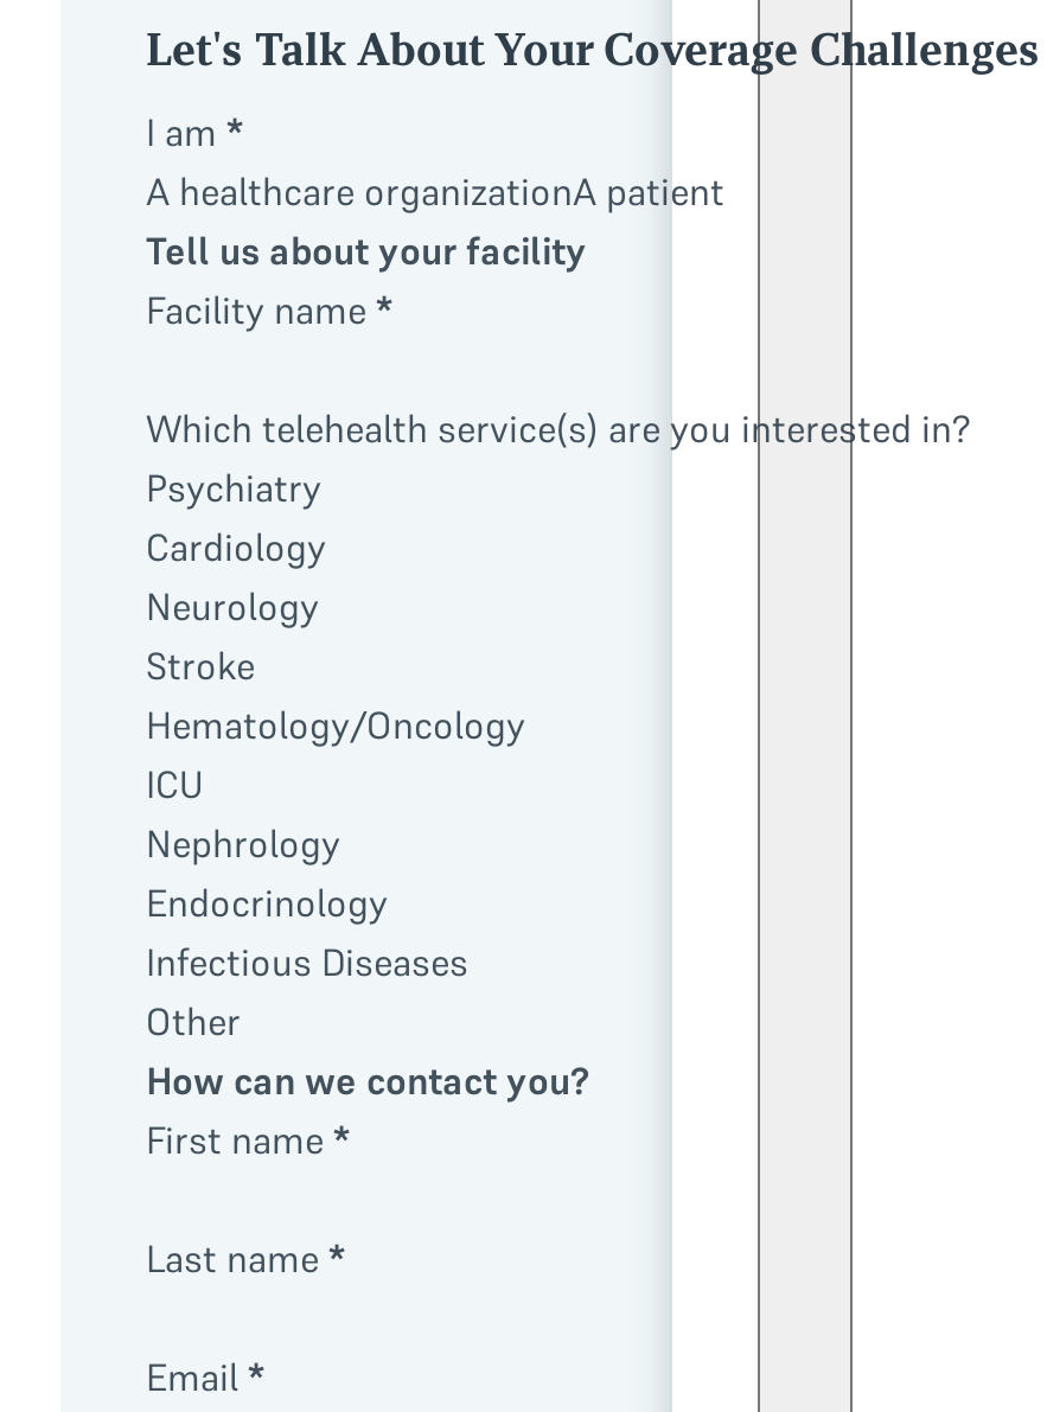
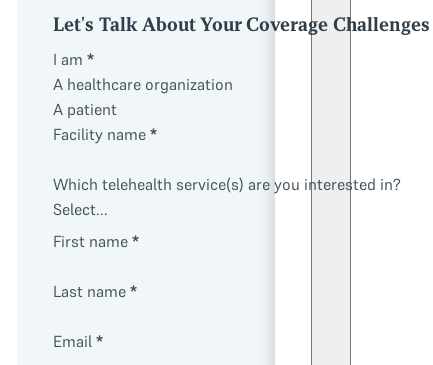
- A healthcare organizationA patient
- Tell us about your facility
+ A healthcare organization
+ A patient

- Psychiatry
- Cardiology
- Neurology
- Stroke
- Hematology/Oncology
- ICU
- Nephrology
- Endocrinology
- Infectious Diseases
- Other
- How can we contact you?
